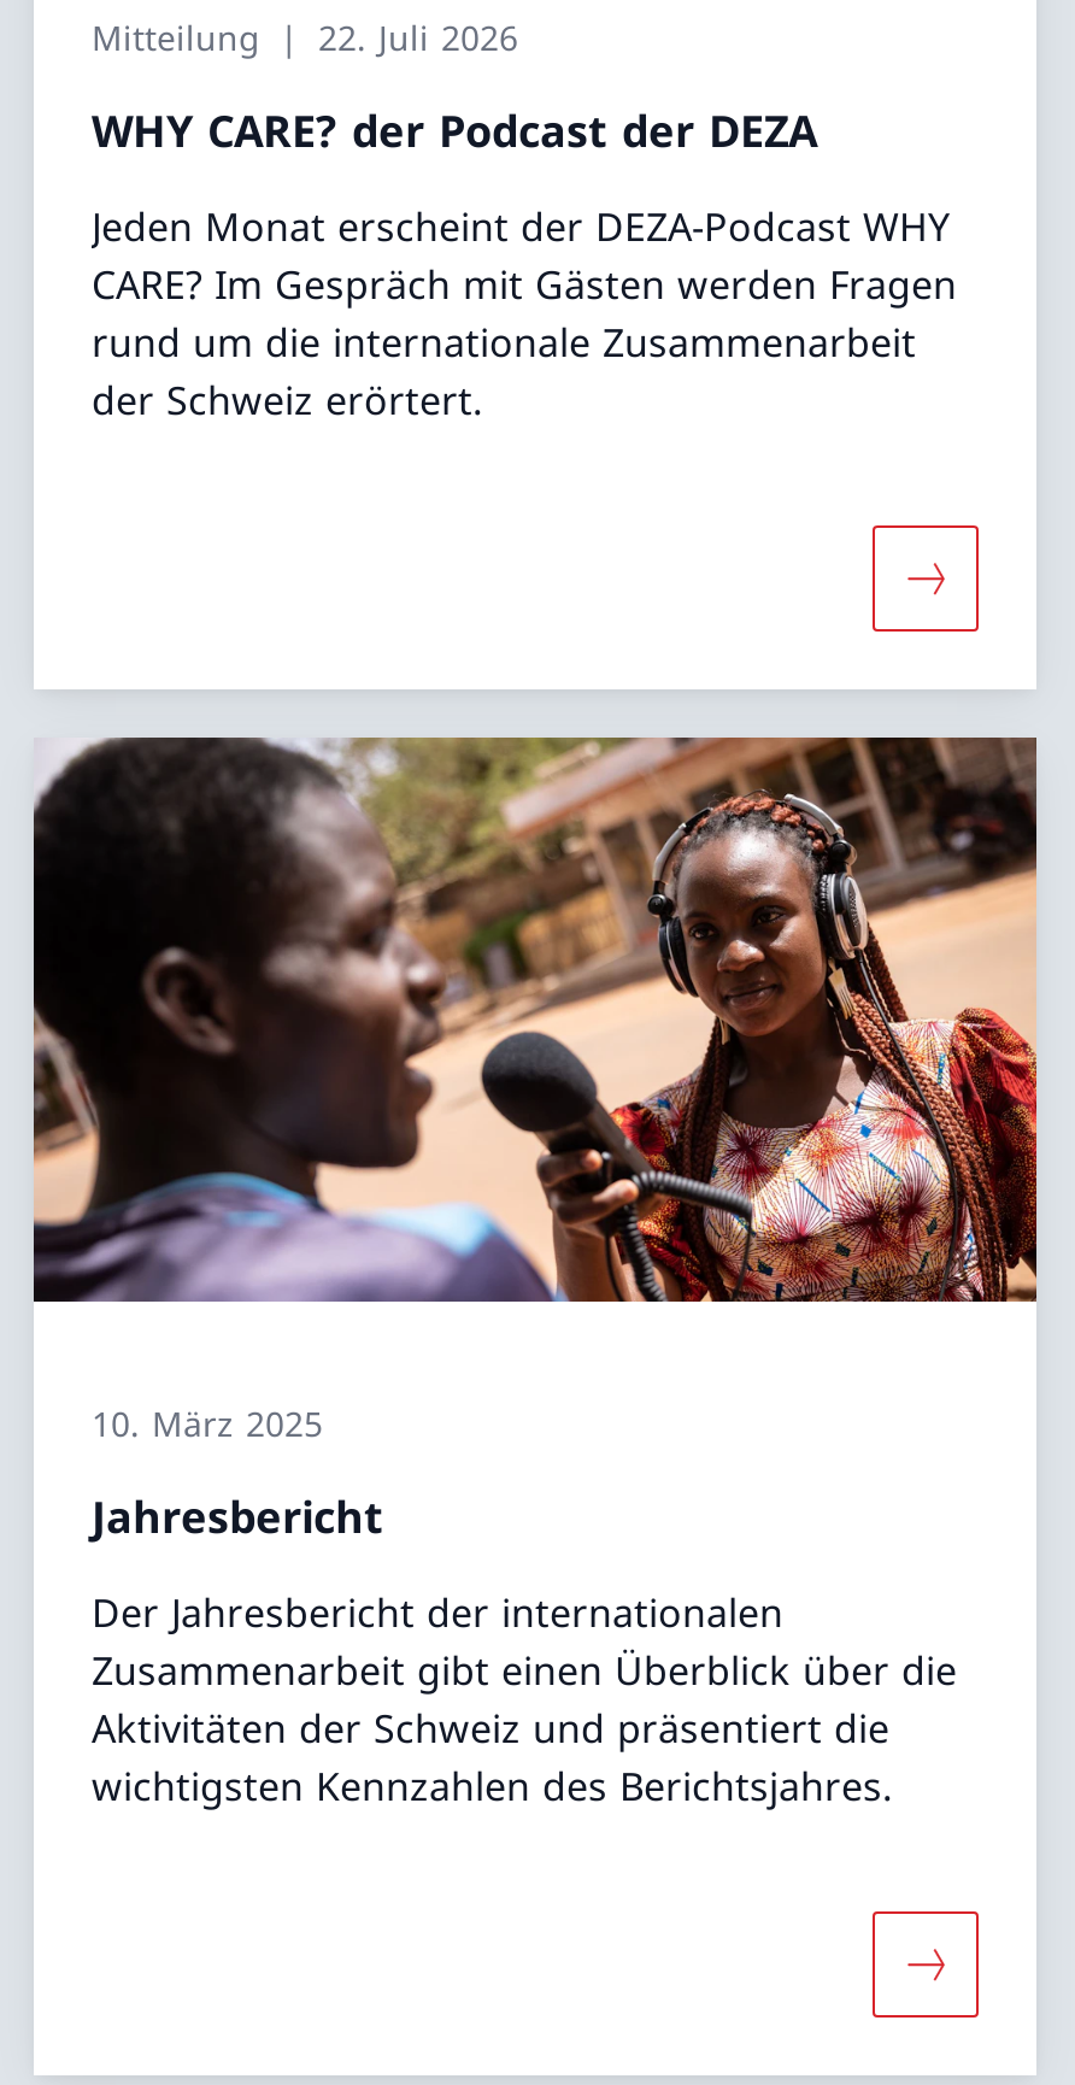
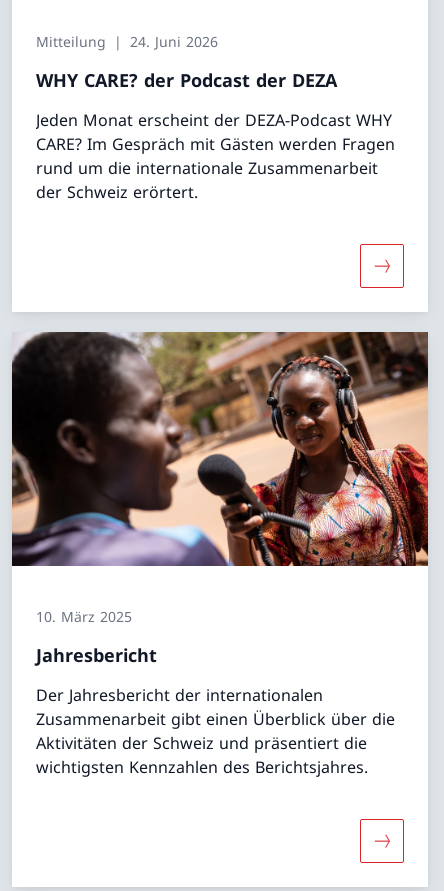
- Mitteilung 22. Juli 2026
+ Mitteilung 24. Juni 2026
